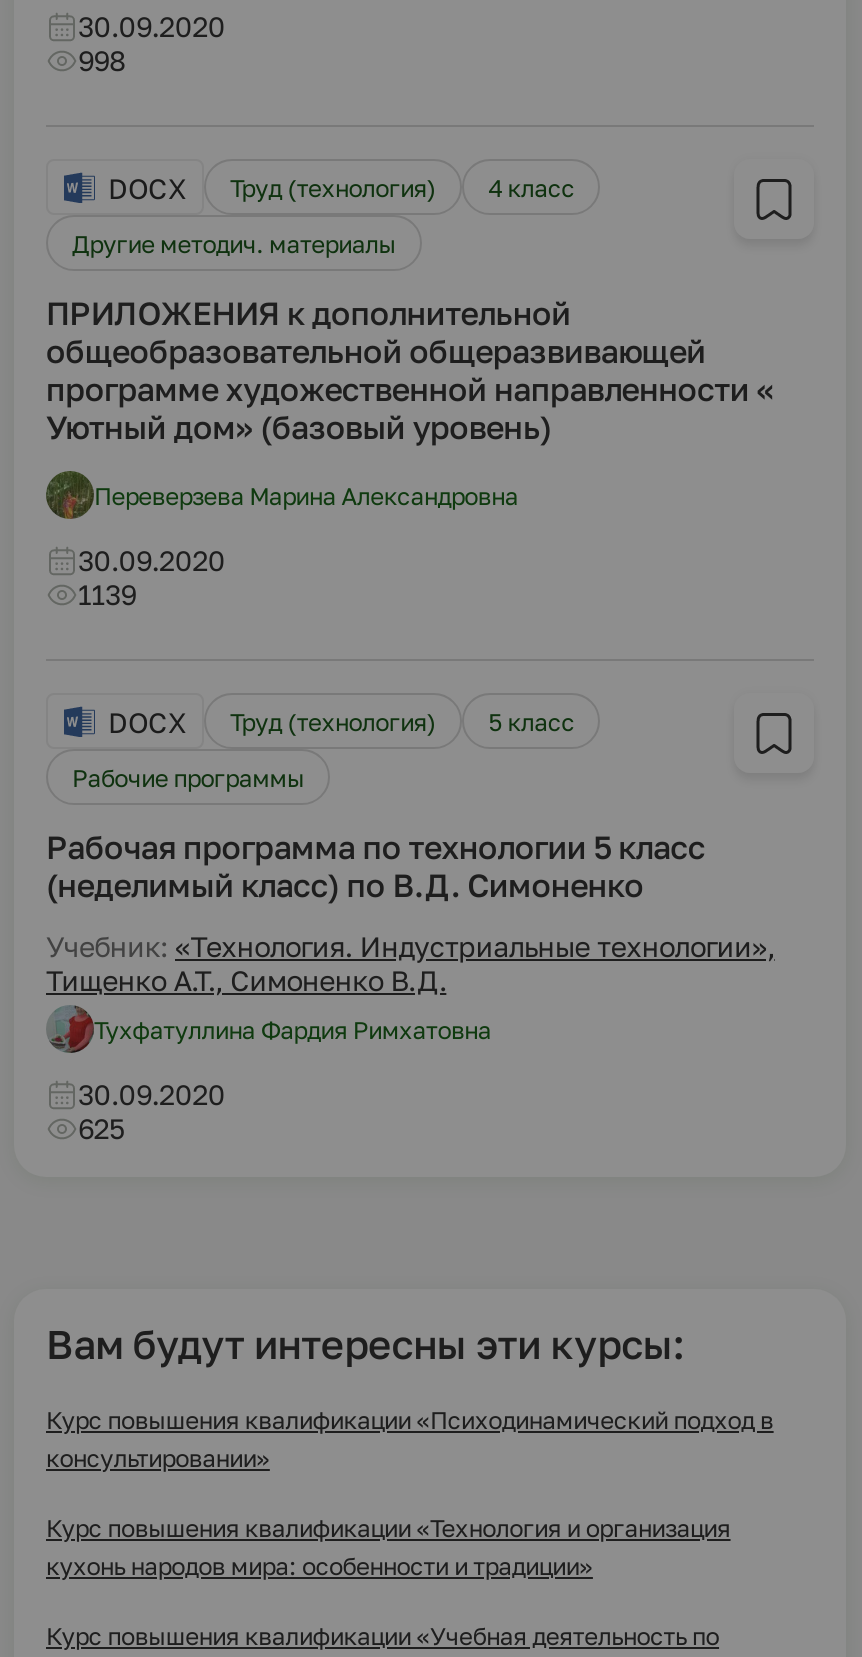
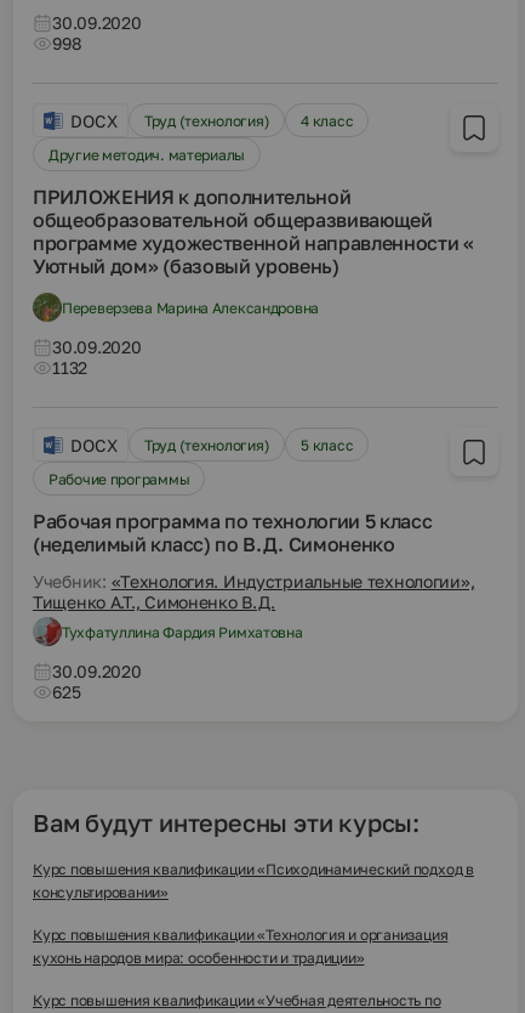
- 1139
+ 1132
